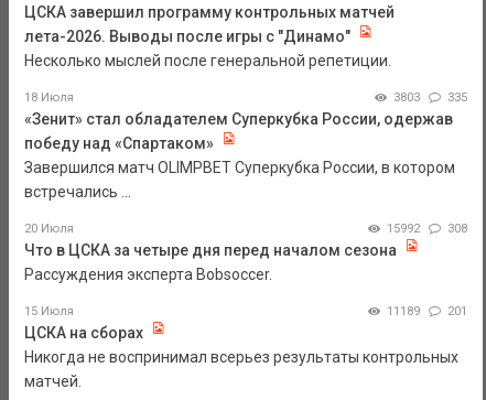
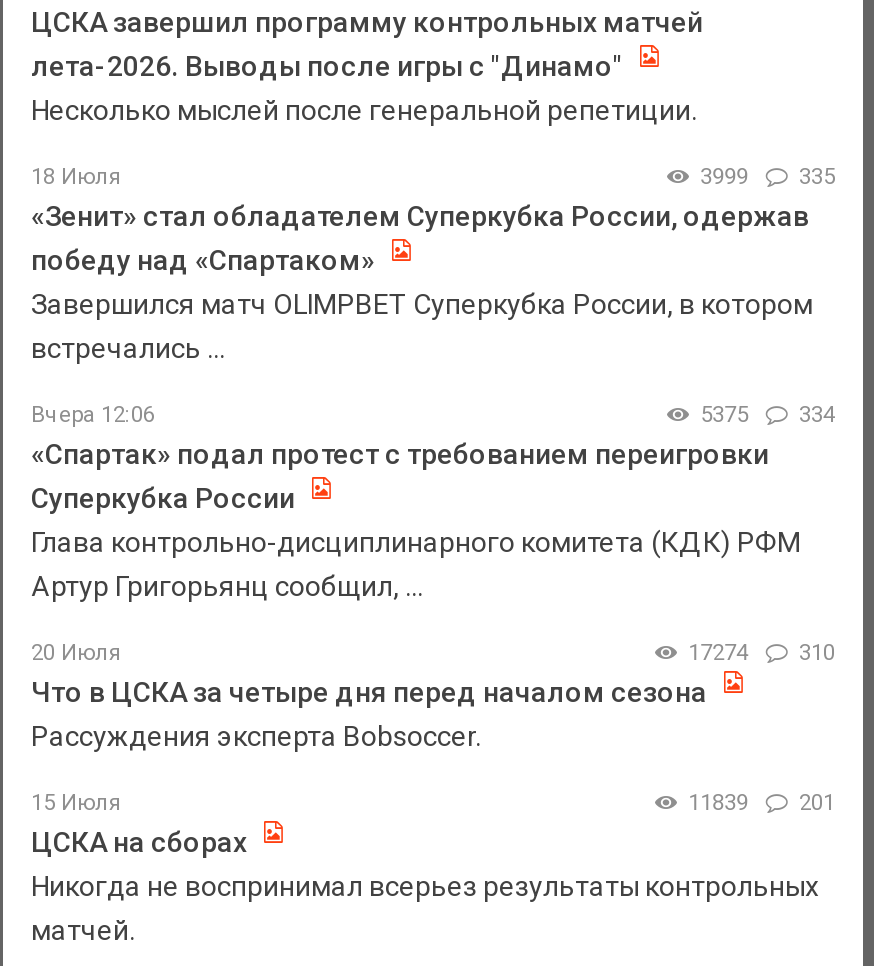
- 3803 335
+ 3999 335

+ Вчера 12:06
+ 5375
+ 334
+ «Спартак» подал протест с требованием переигровки
+ Суперкубка России
+ Глава контрольно-дисциплинарного комитета (КДК) РФМ
+ Артур Григорьянц сообщил, ...

- 15992
+ 17274

- 308
+ 310

- 11189 201
+ 11839 201
